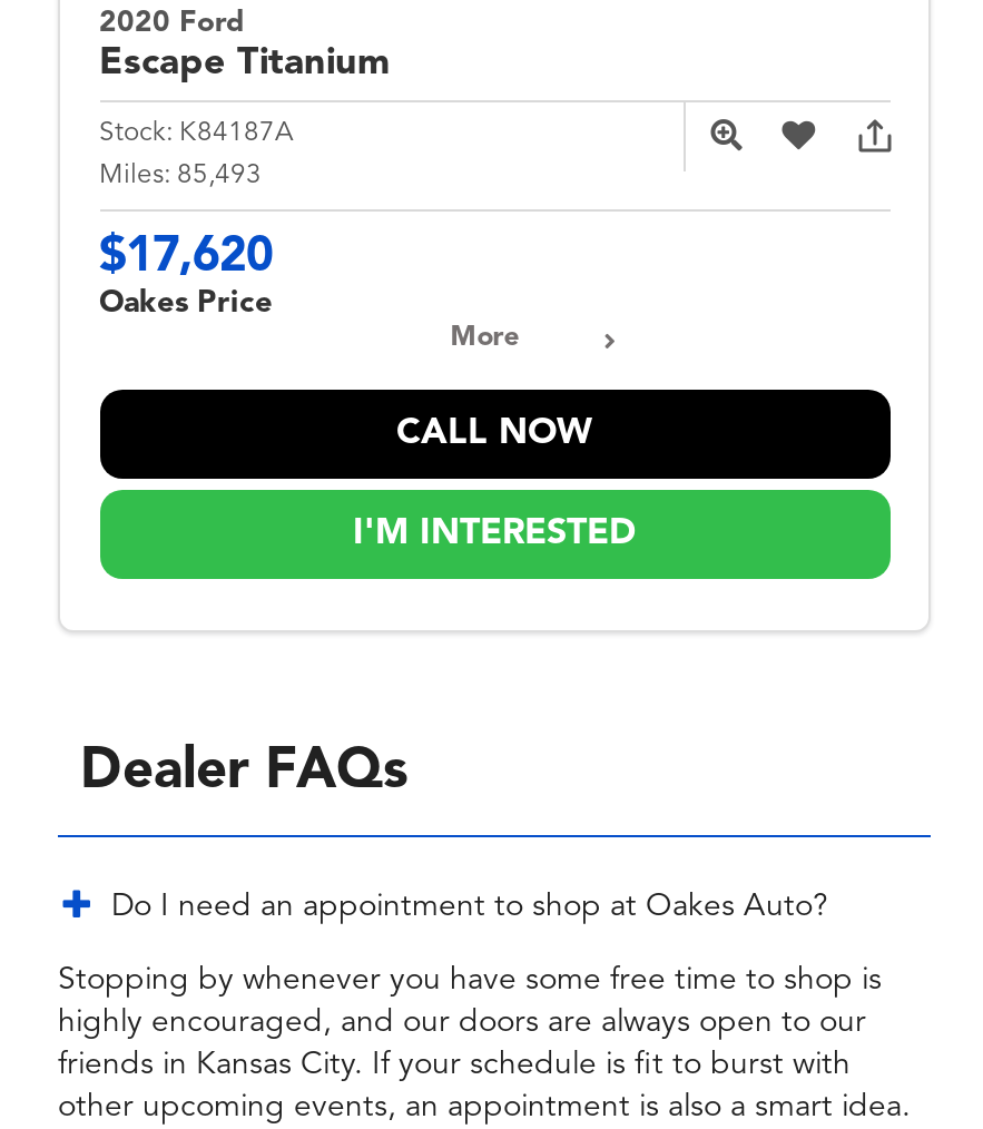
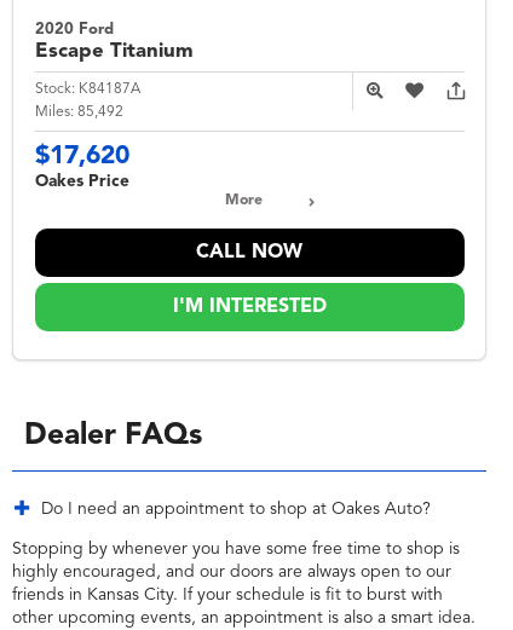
- Miles: 85,493
+ Miles: 85,492
